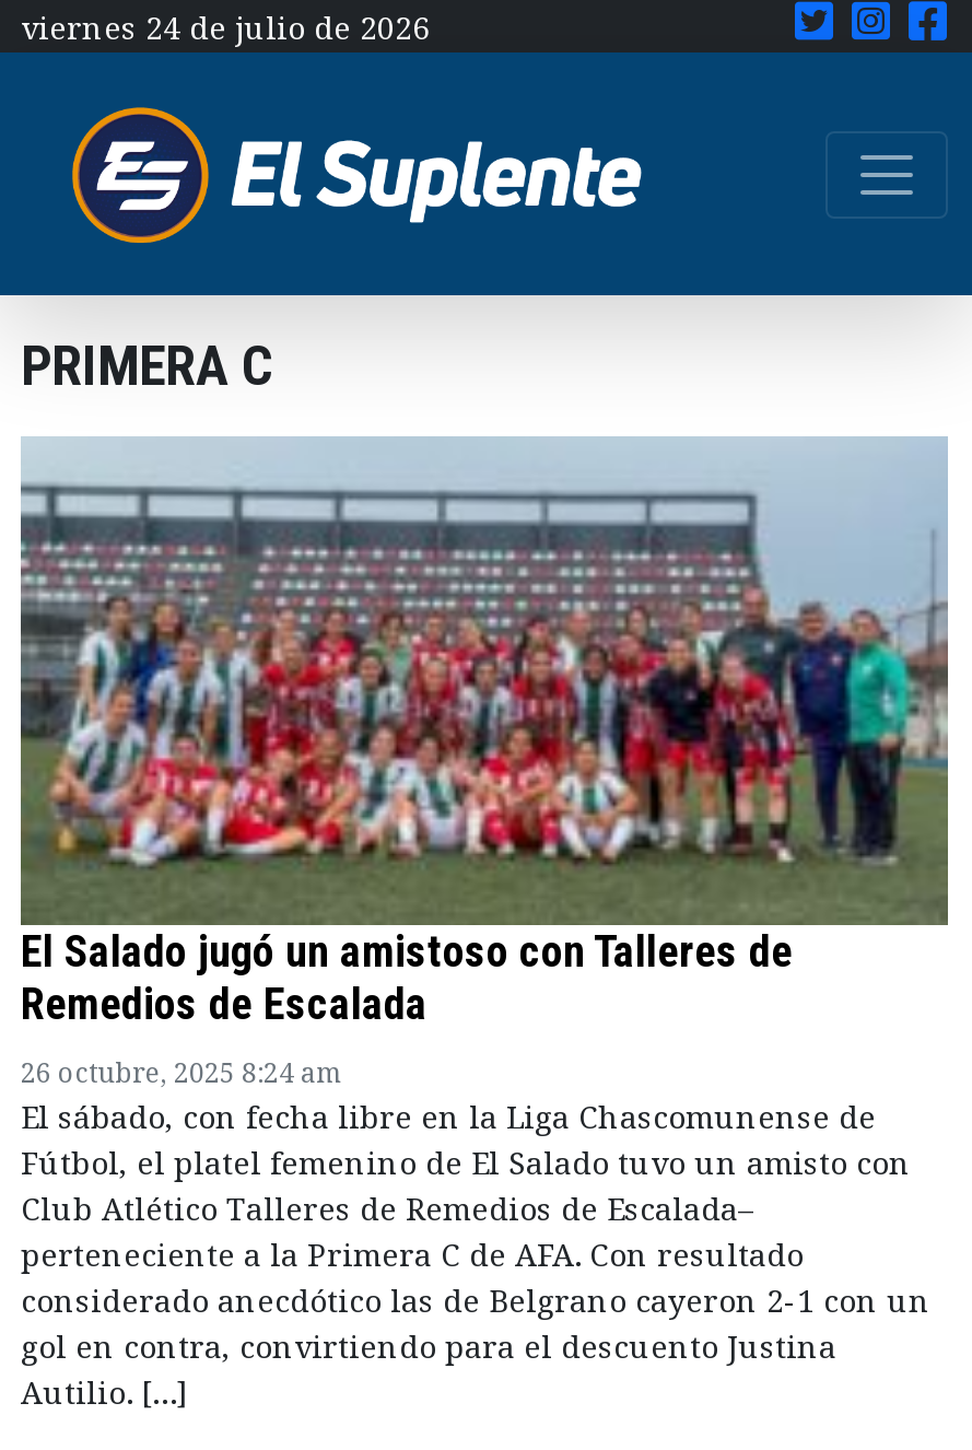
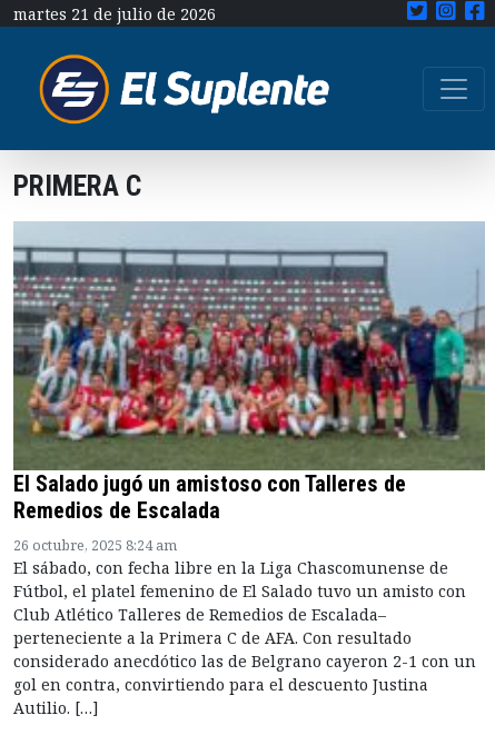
- viernes 24 de julio de 2026
+ martes 21 de julio de 2026
